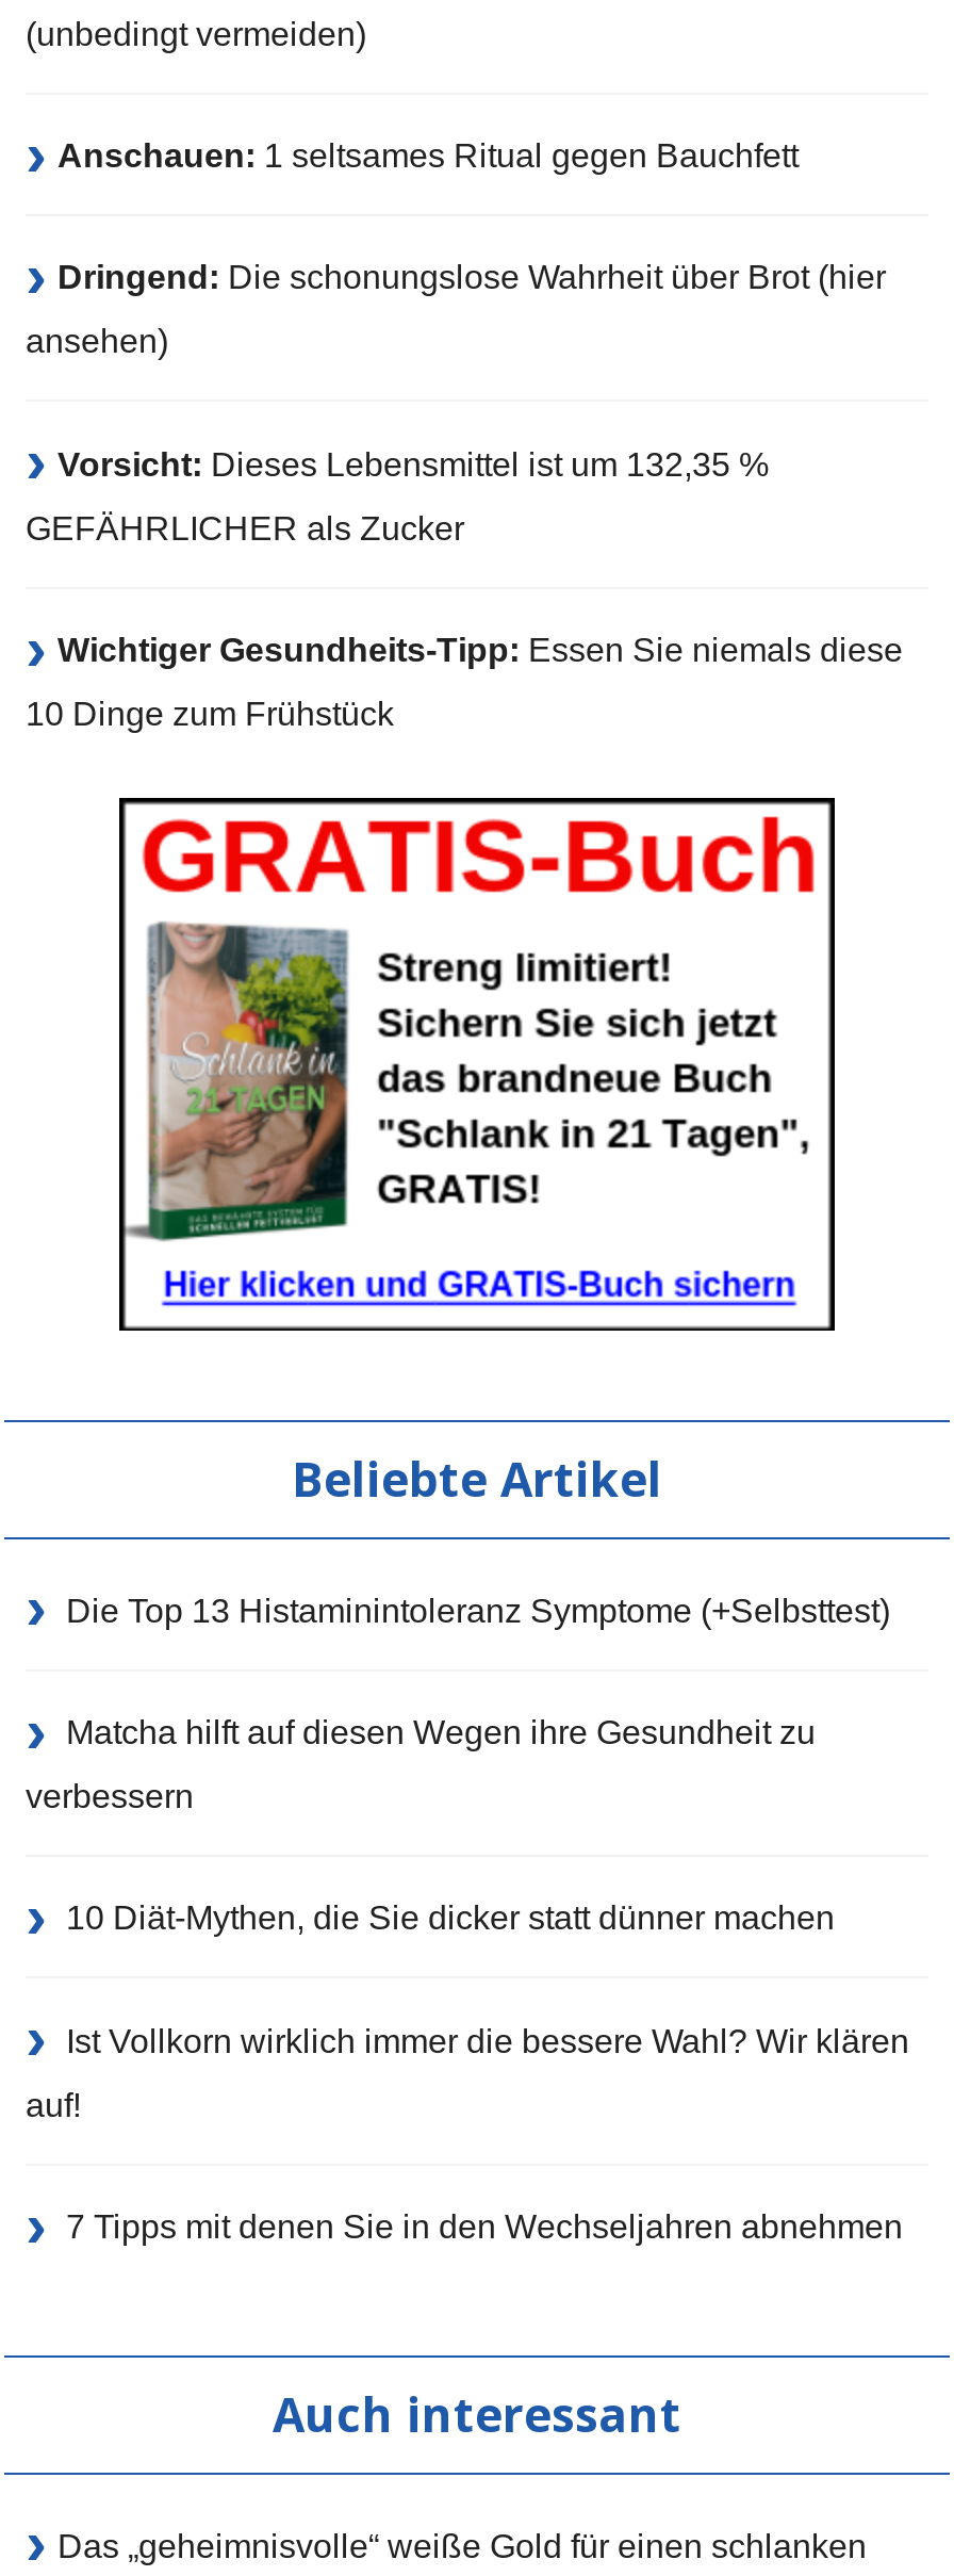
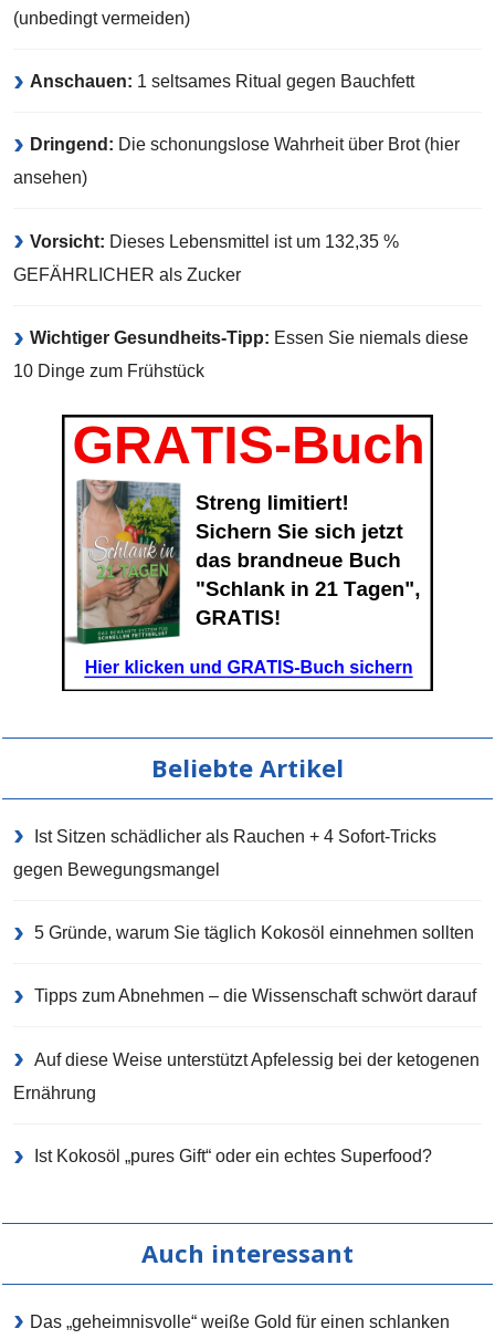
- Die Top 13 Histaminintoleranz Symptome (+Selbsttest)
+ Ist Sitzen schädlicher als Rauchen + 4 Sofort-Tricks

- Matcha hilft auf diesen Wegen ihre Gesundheit zu
+ gegen Bewegungsmangel

- verbessern
+ 5 Gründe, warum Sie täglich Kokosöl einnehmen sollten

- 10 Diät-Mythen, die Sie dicker statt dünner machen
+ Tipps zum Abnehmen – die Wissenschaft schwört darauf

- Ist Vollkorn wirklich immer die bessere Wahl? Wir klären
+ Auf diese Weise unterstützt Apfelessig bei der ketogenen

- auf!
+ Ernährung

- 7 Tipps mit denen Sie in den Wechseljahren abnehmen
+ Ist Kokosöl „pures Gift“ oder ein echtes Superfood?
